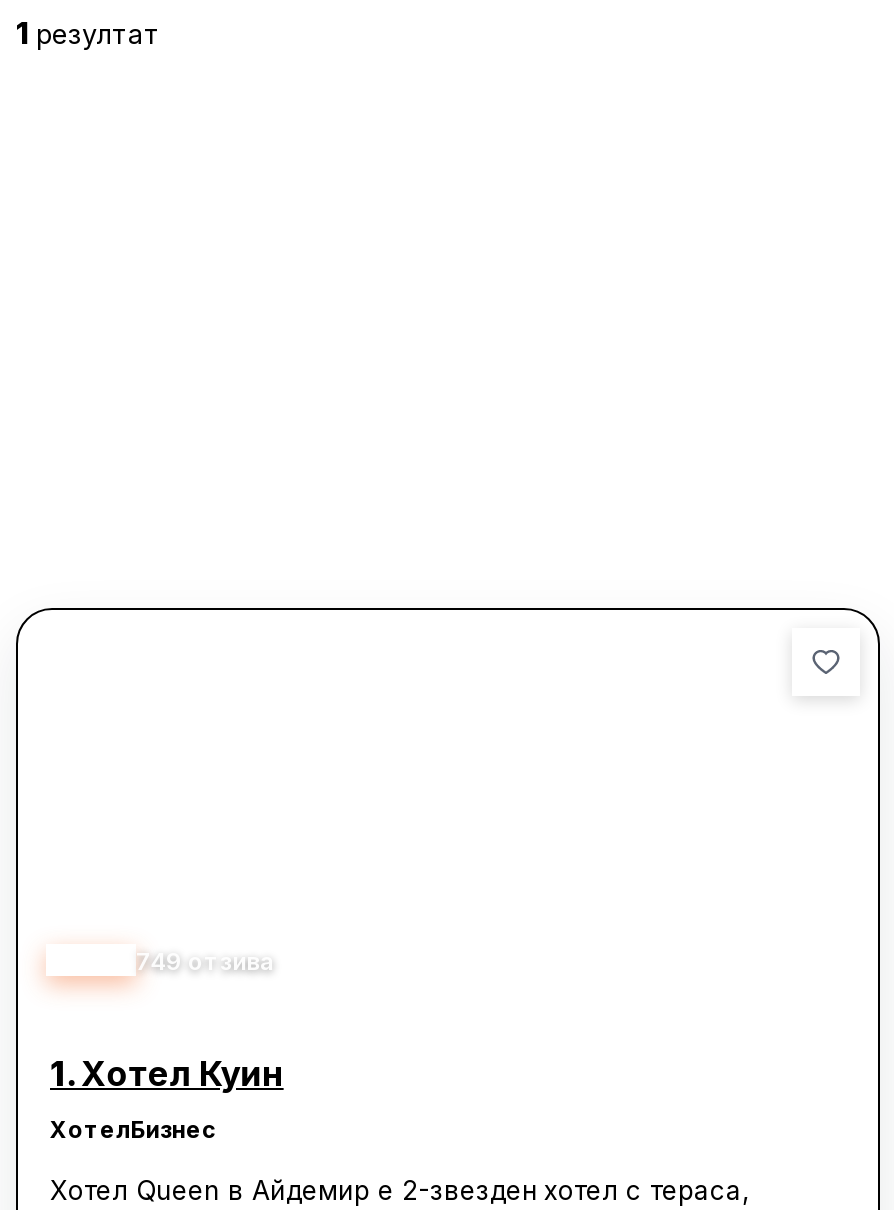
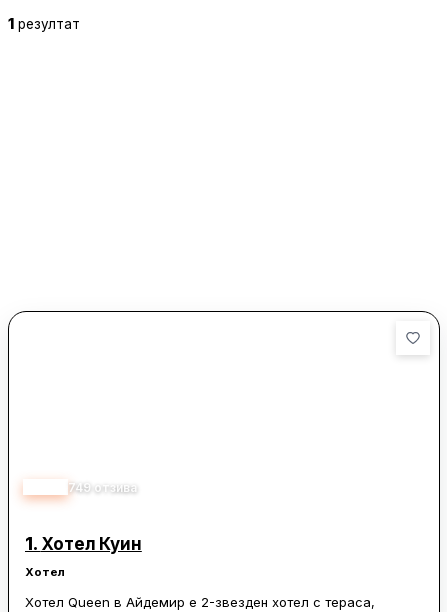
- ХотелБизнес
+ Хотел
